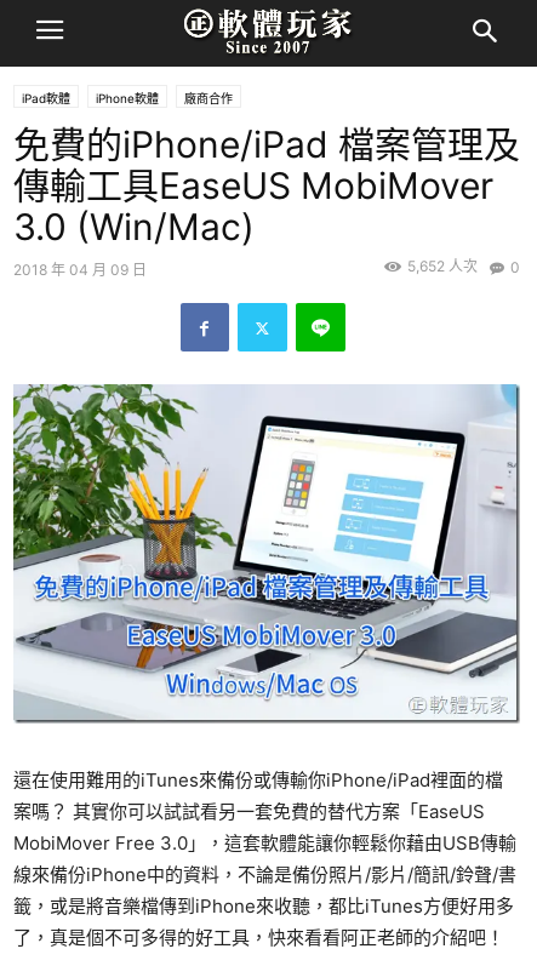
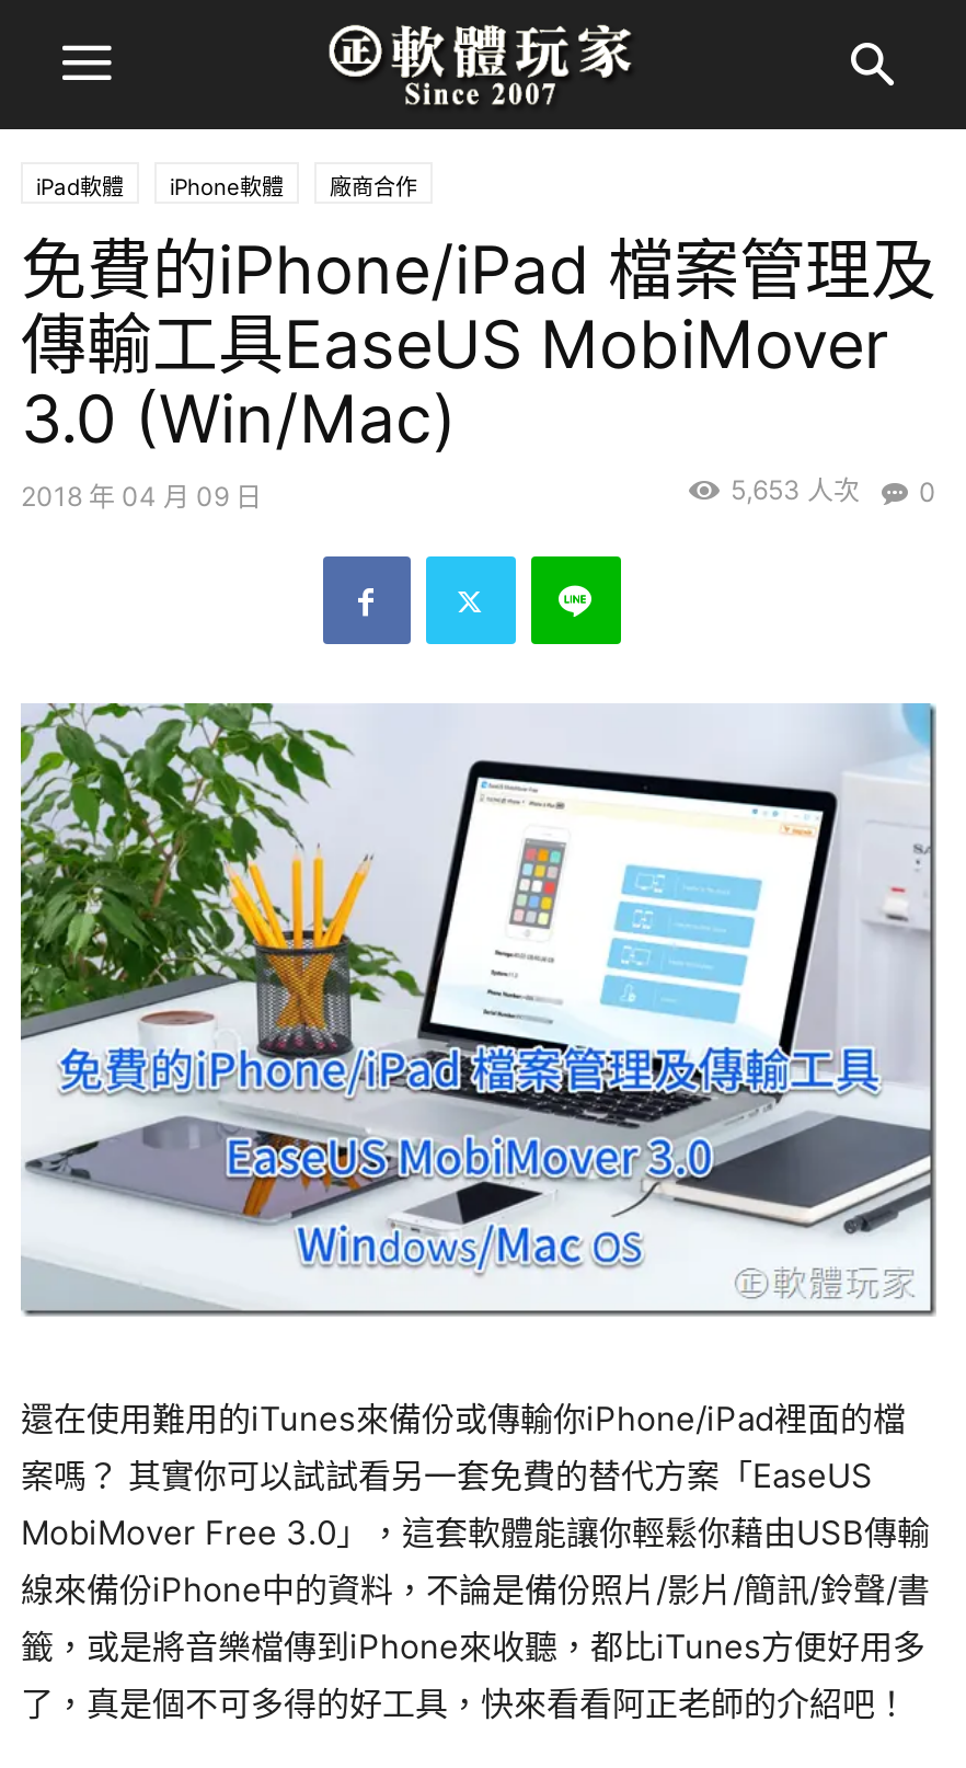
- 5,652 人次 0
+ 5,653 人次 0
